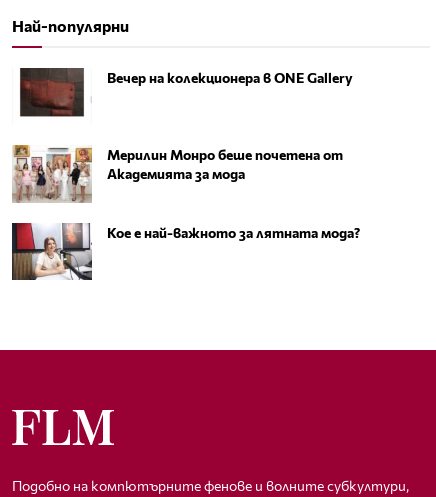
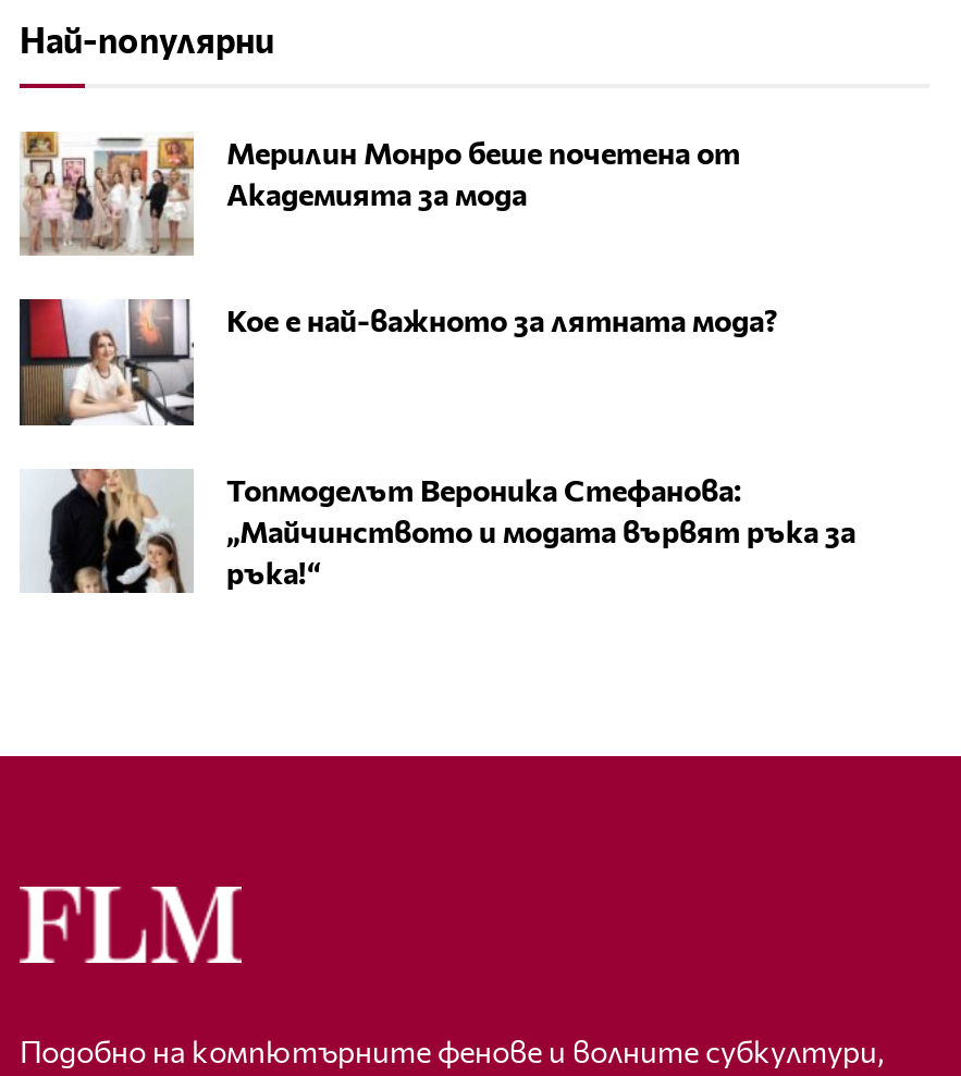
- [image]
- Вечер на колекционера в ONE Gallery

moved up: [image] | Мерилин Монро беше почетена от | Академията за мода | Кое е най-важното за лятната мода?

moved up: [image]

+ [image]
+ Топмоделът Вероника Стефанова:
+ „Майчинството и модата вървят ръка за
+ ръка!“
